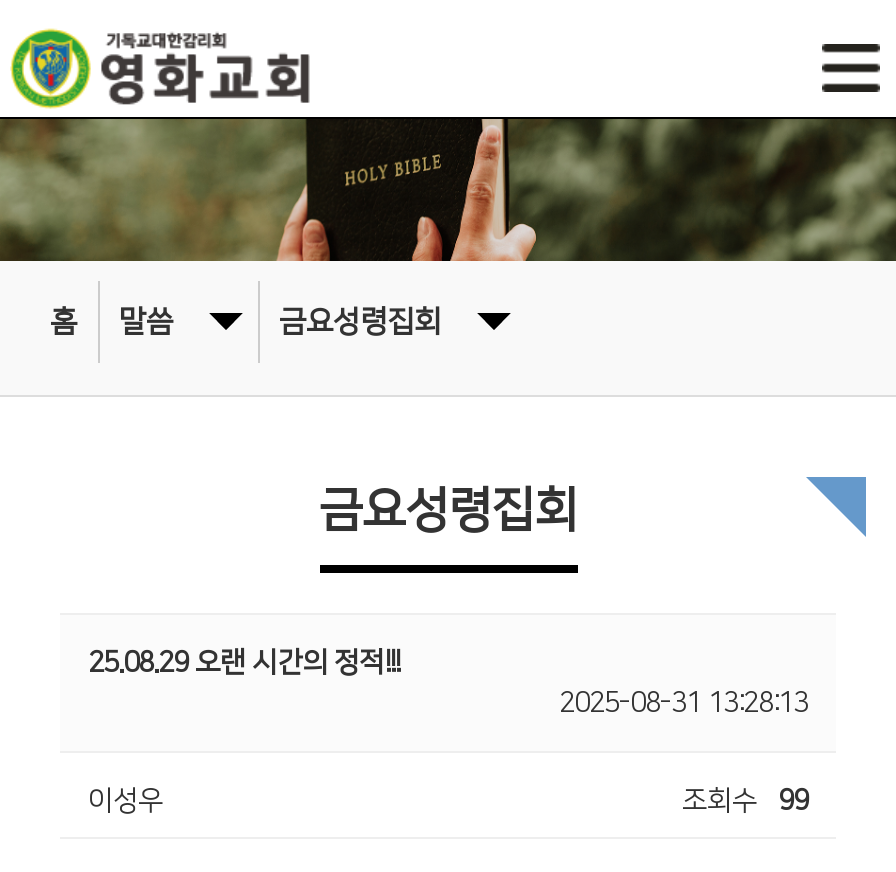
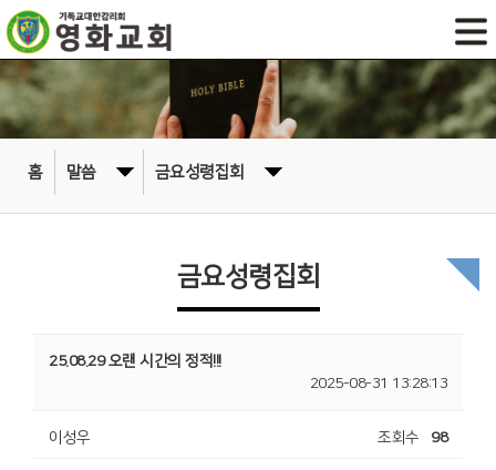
- 조회수 99
+ 조회수 98
